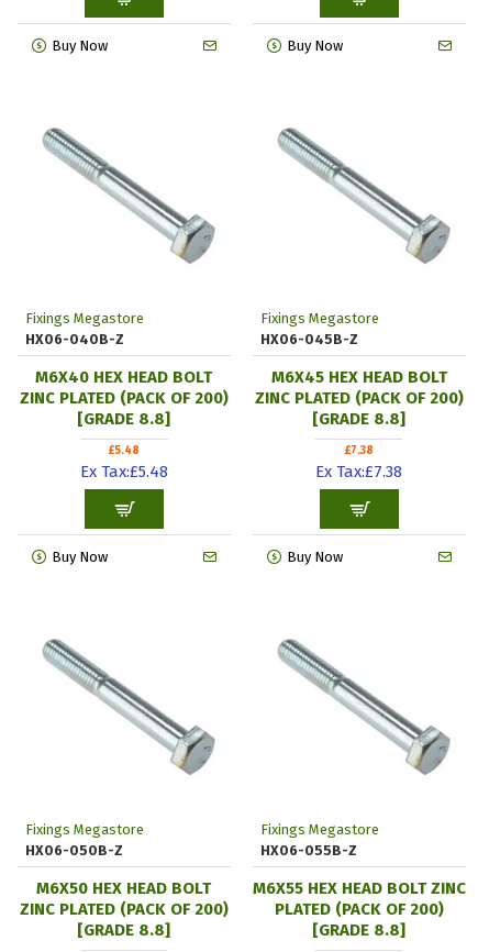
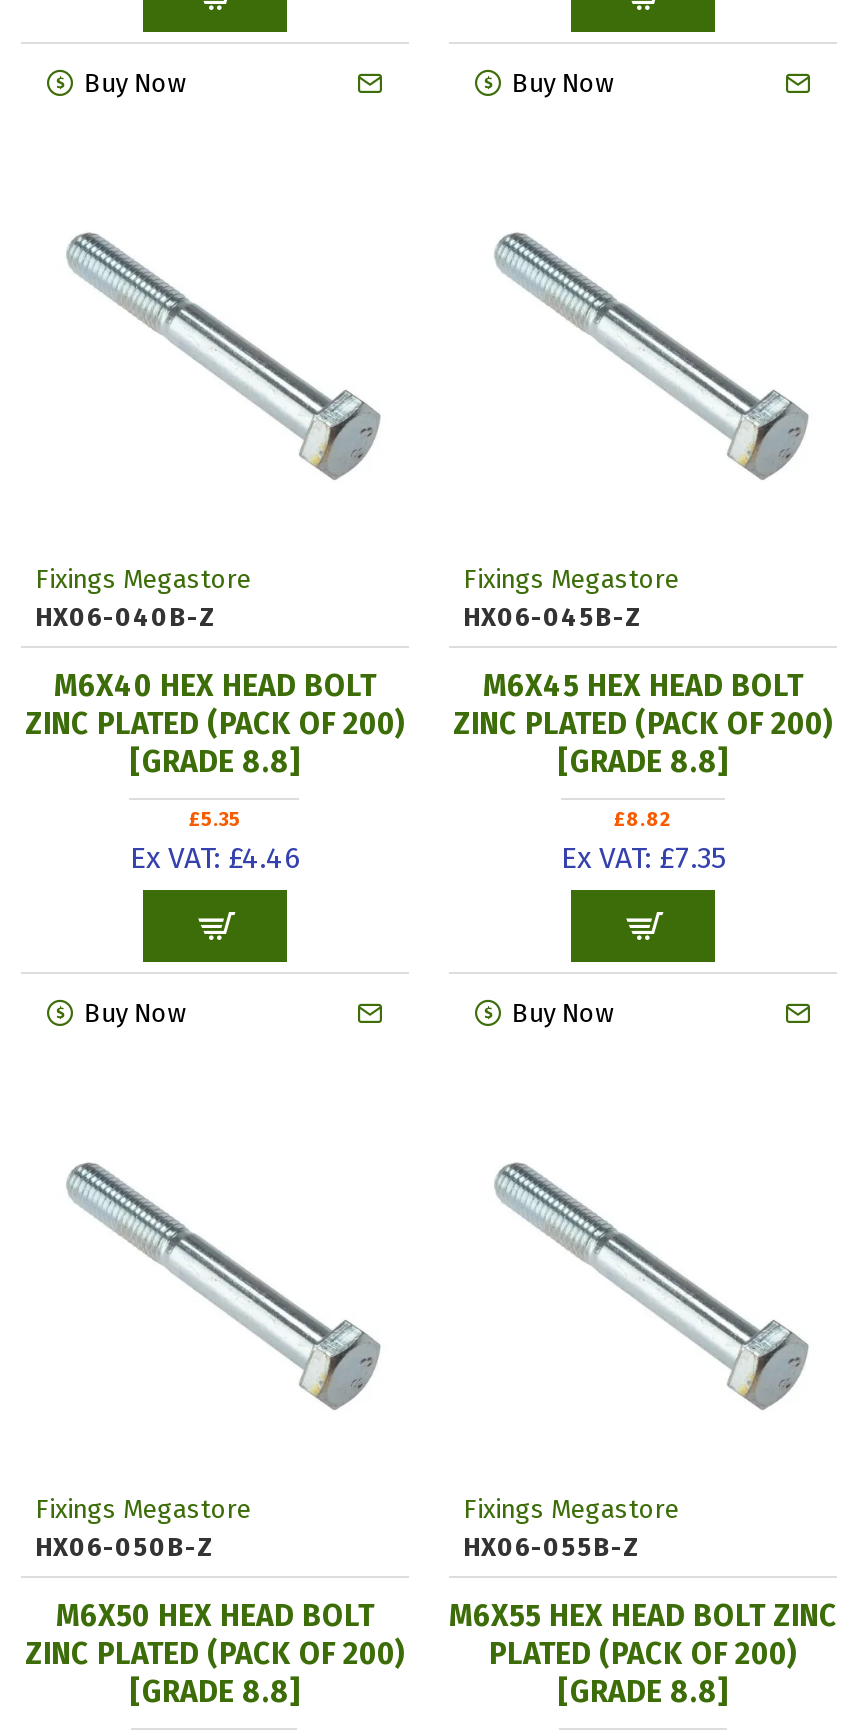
- £5.48
- Ex Tax:£5.48
+ £5.35
+ Ex VAT: £4.46

- £7.38
- Ex Tax:£7.38
+ £8.82
+ Ex VAT: £7.35
